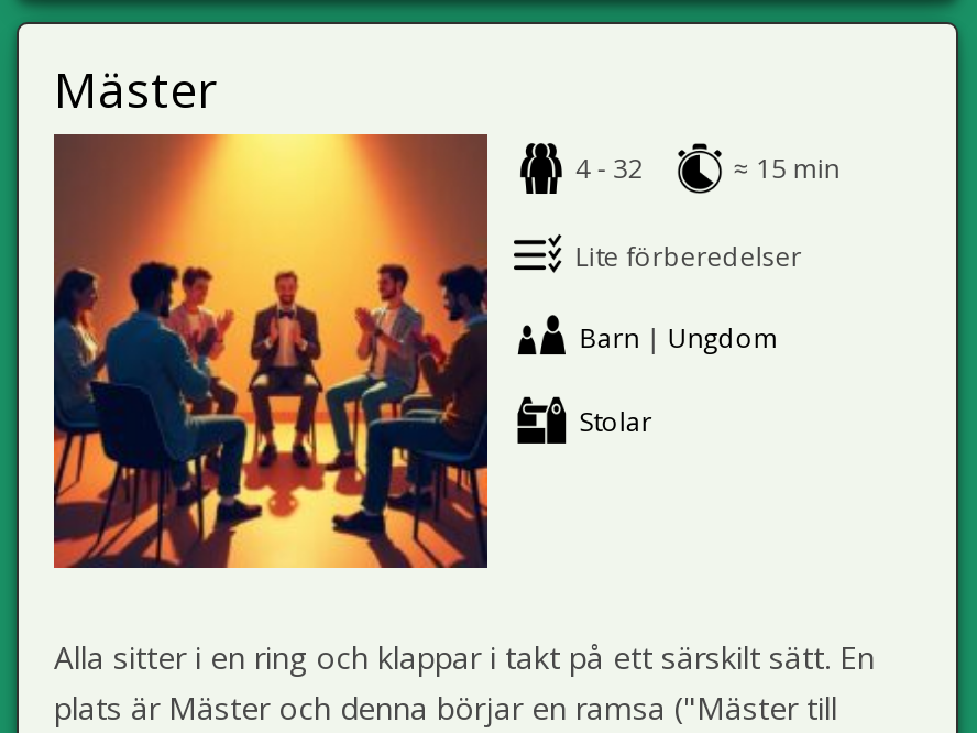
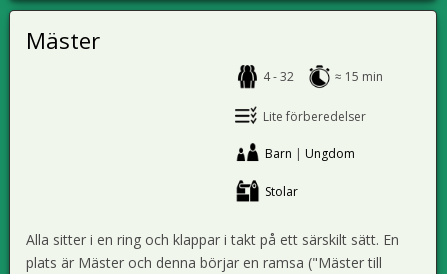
- [image]
